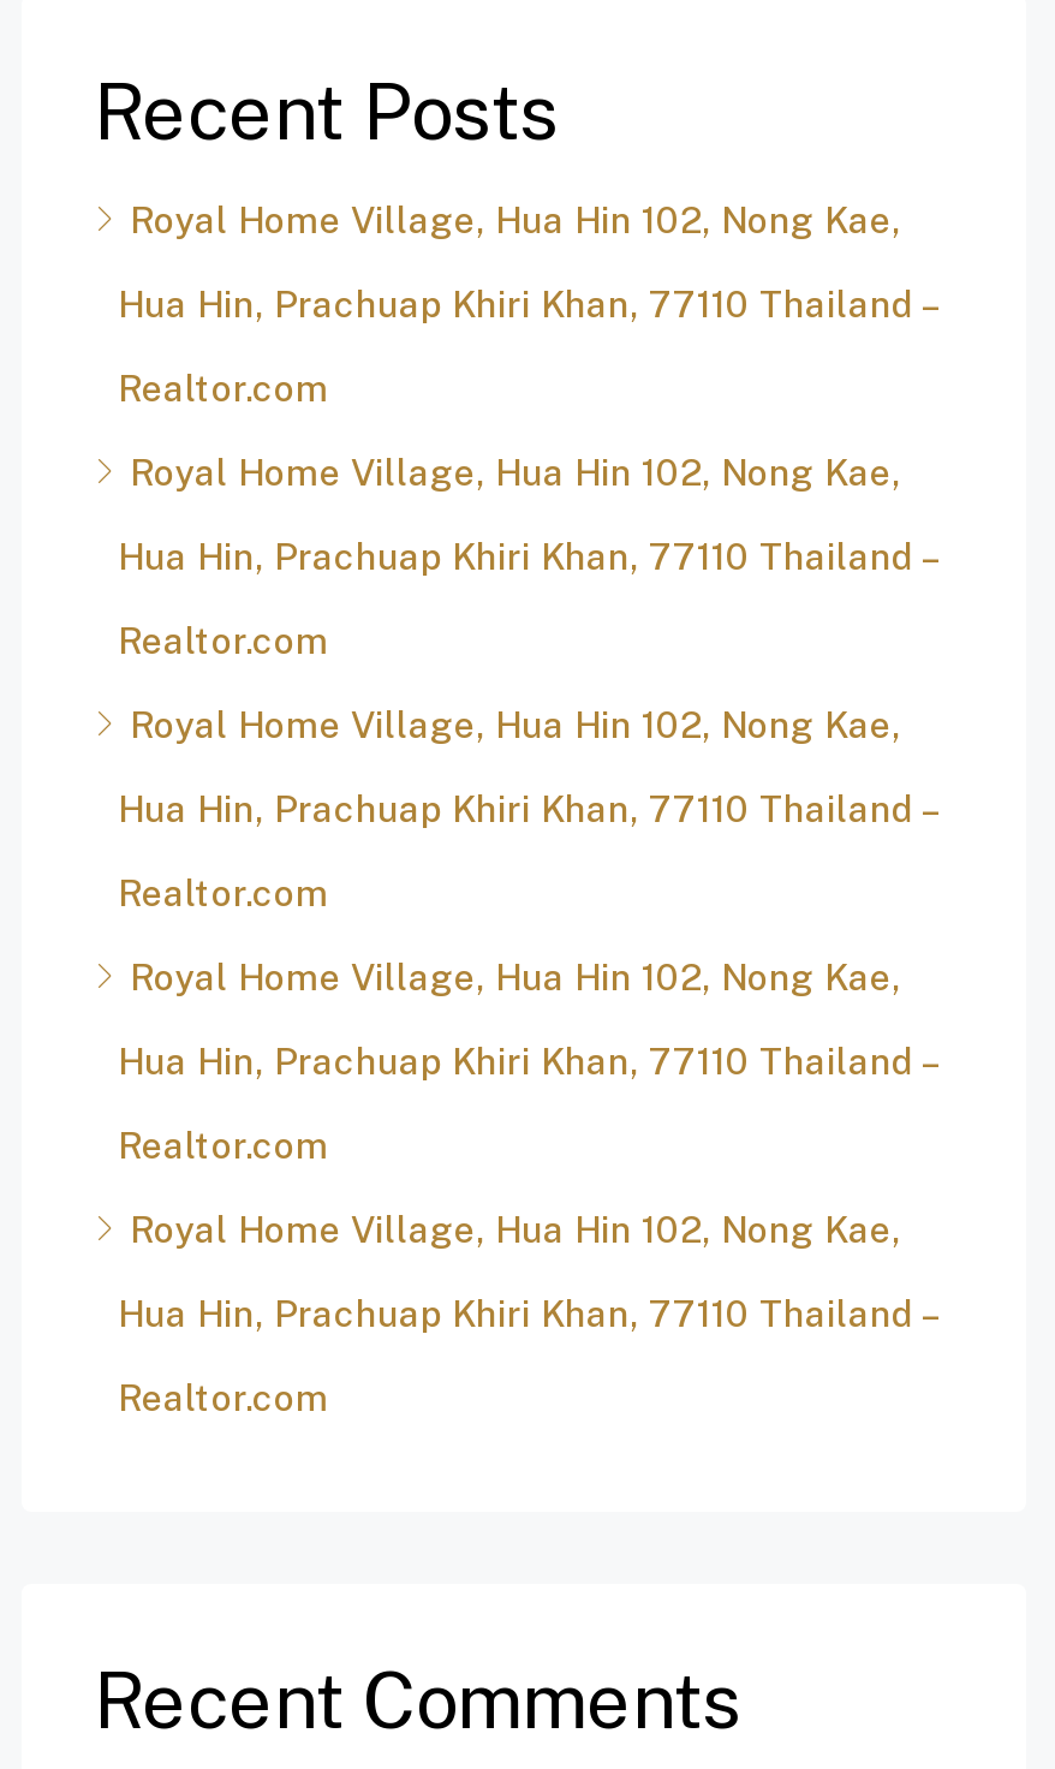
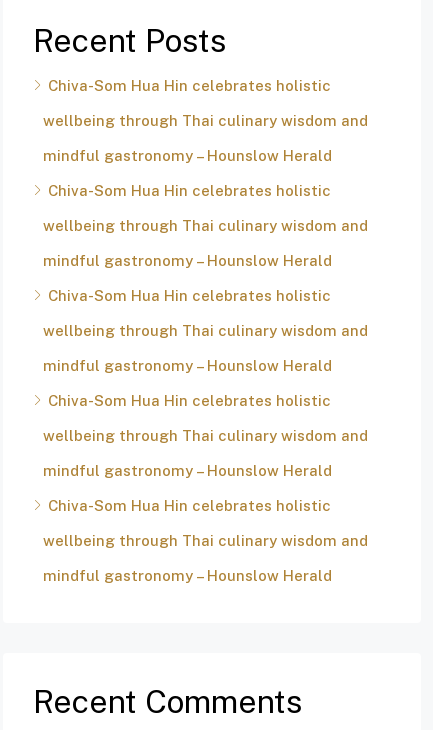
- Royal Home Village, Hua Hin 102, Nong Kae,
+ Chiva-Som Hua Hin celebrates holistic

- Hua Hin, Prachuap Khiri Khan, 77110 Thailand –
+ wellbeing through Thai culinary wisdom and

- Realtor.com
+ mindful gastronomy – Hounslow Herald

- Royal Home Village, Hua Hin 102, Nong Kae,
+ Chiva-Som Hua Hin celebrates holistic

- Hua Hin, Prachuap Khiri Khan, 77110 Thailand –
+ wellbeing through Thai culinary wisdom and

- Realtor.com
+ mindful gastronomy – Hounslow Herald

- Royal Home Village, Hua Hin 102, Nong Kae,
+ Chiva-Som Hua Hin celebrates holistic

- Hua Hin, Prachuap Khiri Khan, 77110 Thailand –
+ wellbeing through Thai culinary wisdom and

- Realtor.com
+ mindful gastronomy – Hounslow Herald

- Royal Home Village, Hua Hin 102, Nong Kae,
+ Chiva-Som Hua Hin celebrates holistic

- Hua Hin, Prachuap Khiri Khan, 77110 Thailand –
+ wellbeing through Thai culinary wisdom and

- Realtor.com
+ mindful gastronomy – Hounslow Herald

- Royal Home Village, Hua Hin 102, Nong Kae,
+ Chiva-Som Hua Hin celebrates holistic

- Hua Hin, Prachuap Khiri Khan, 77110 Thailand –
+ wellbeing through Thai culinary wisdom and

- Realtor.com
+ mindful gastronomy – Hounslow Herald
